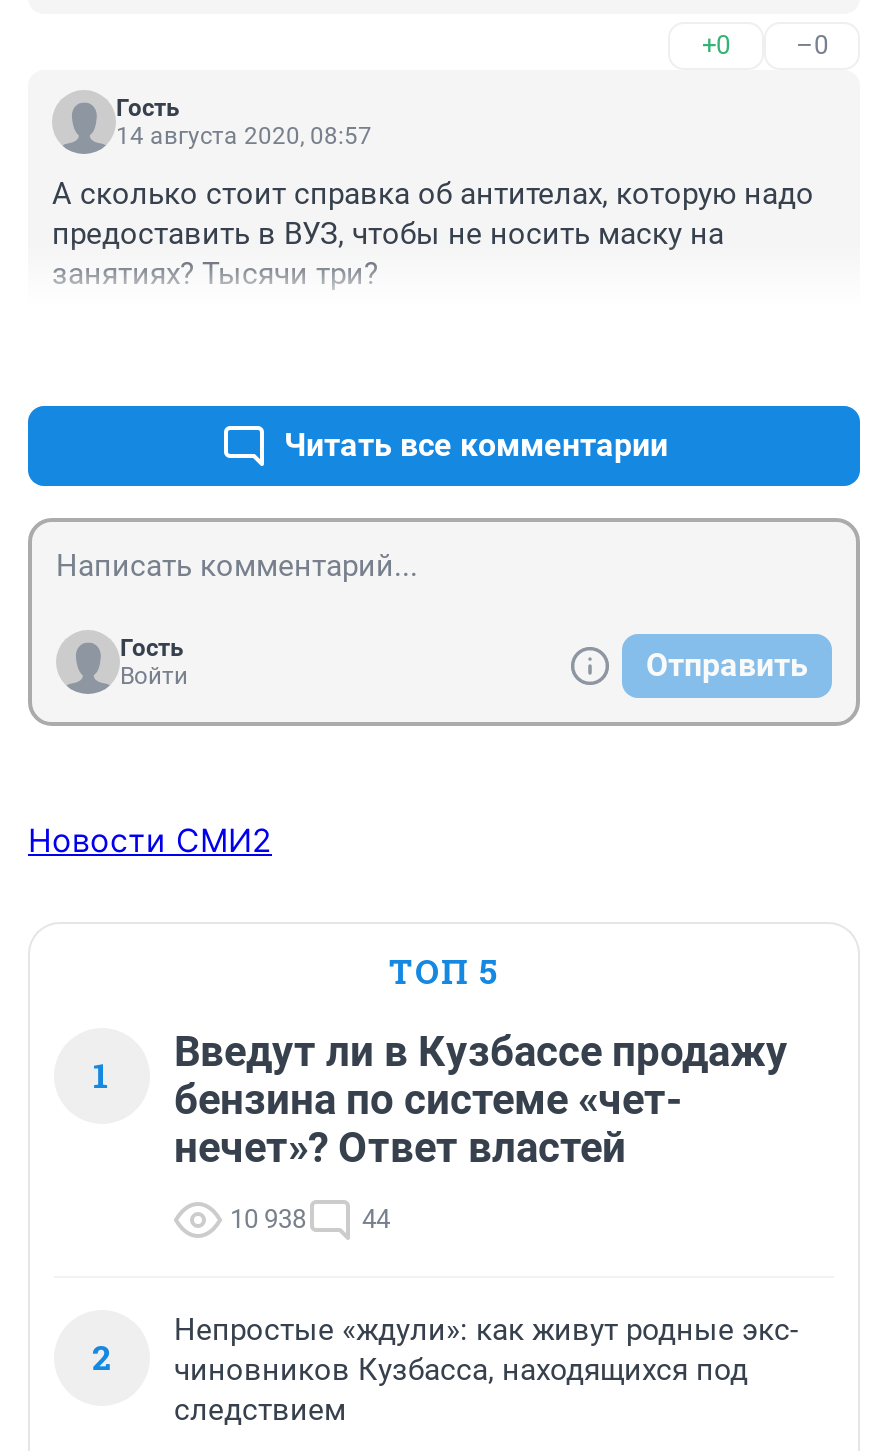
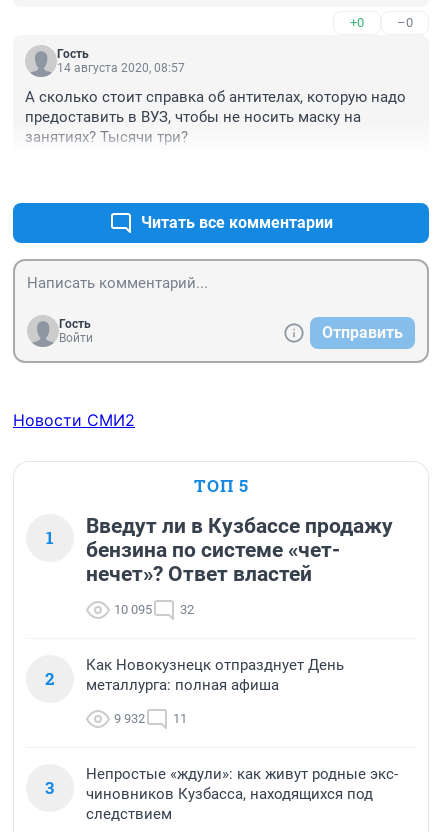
+ Как Новокузнецк отпразднует День
+ металлурга: полная афиша
+ 9 932
+ 11
+ 3

- 10 938
+ 10 095

- 44
+ 32
